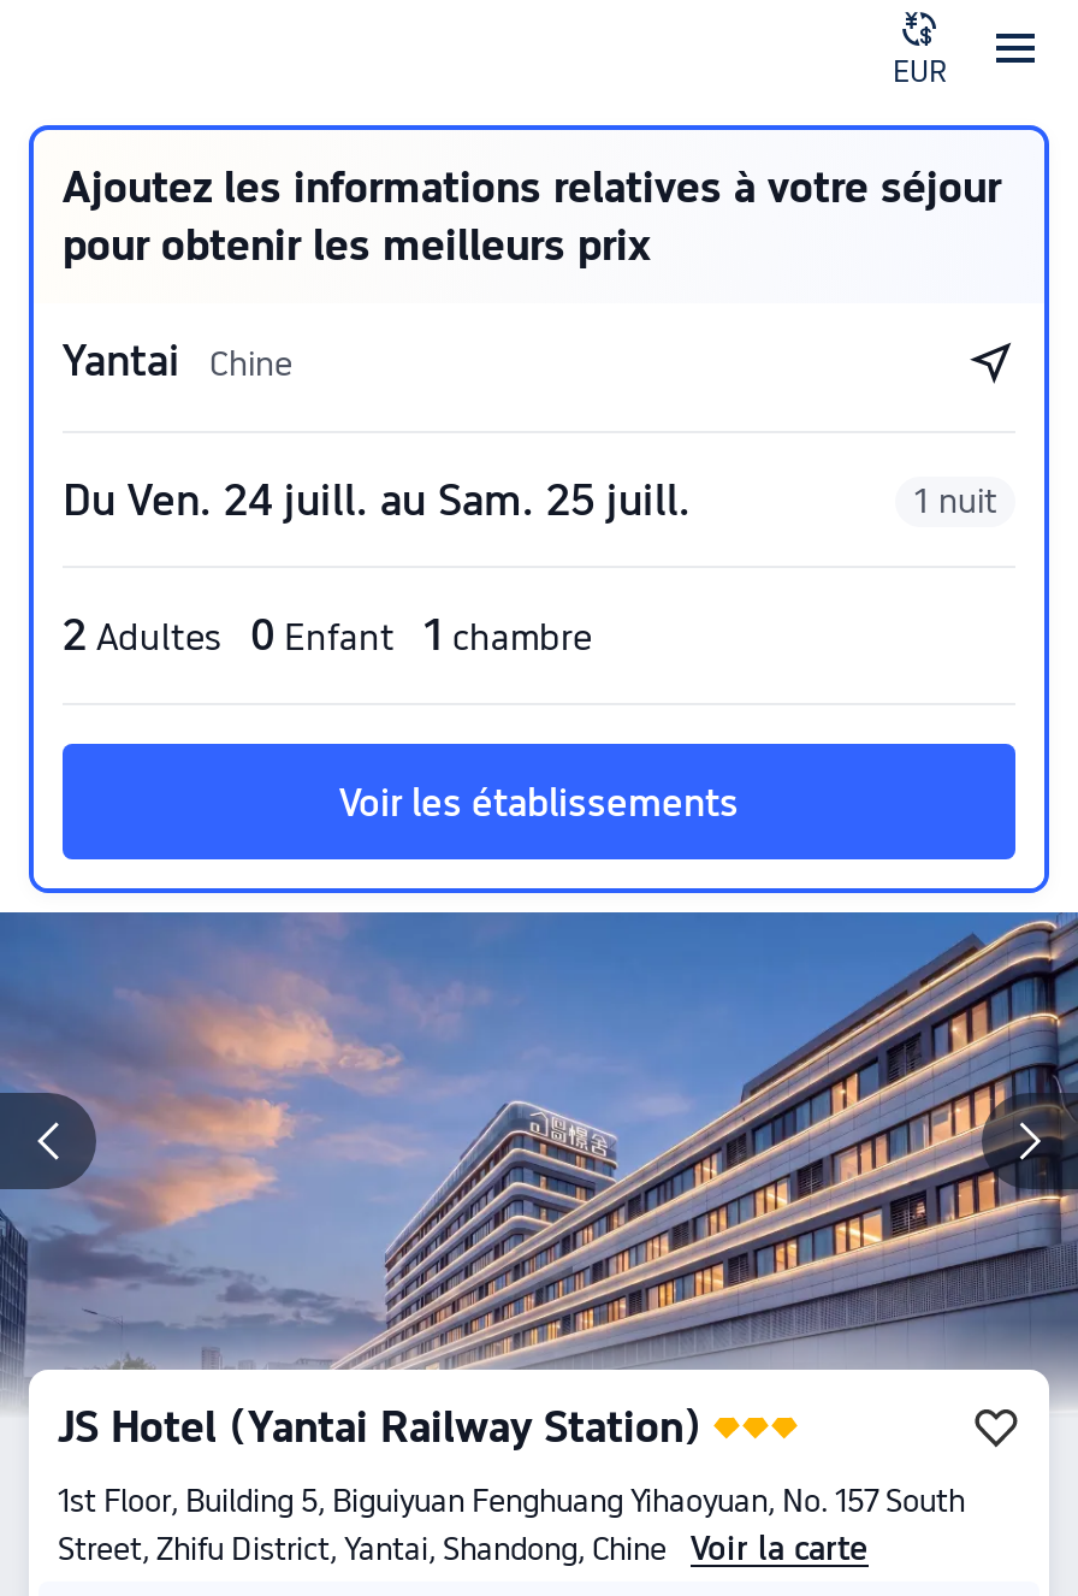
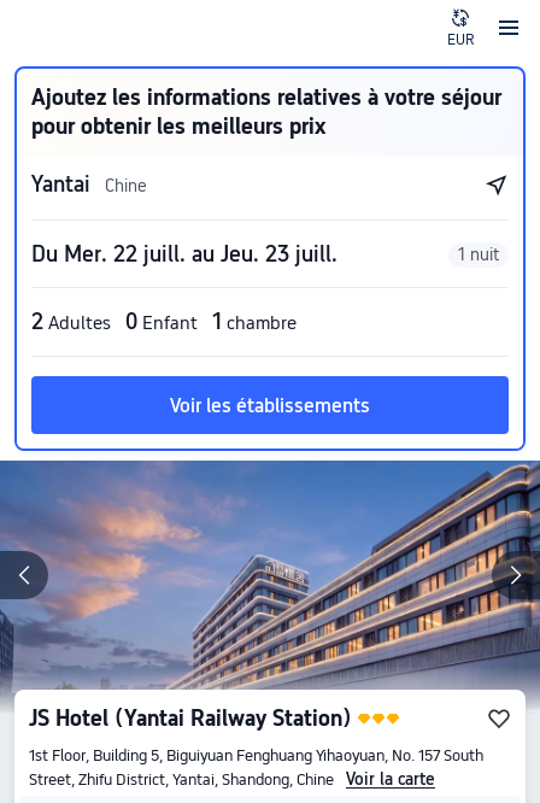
- Du Ven. 24 juill. au Sam. 25 juill.
+ Du Mer. 22 juill. au Jeu. 23 juill.
